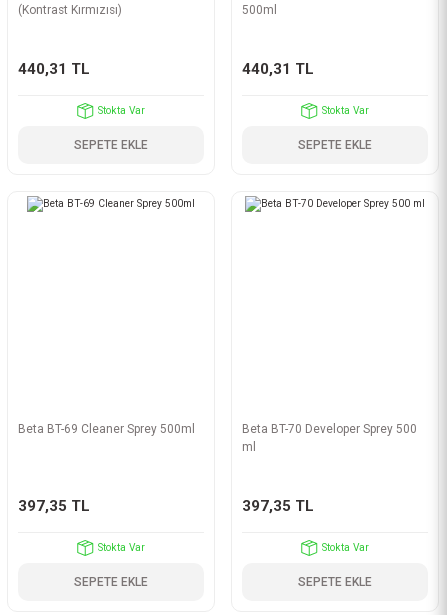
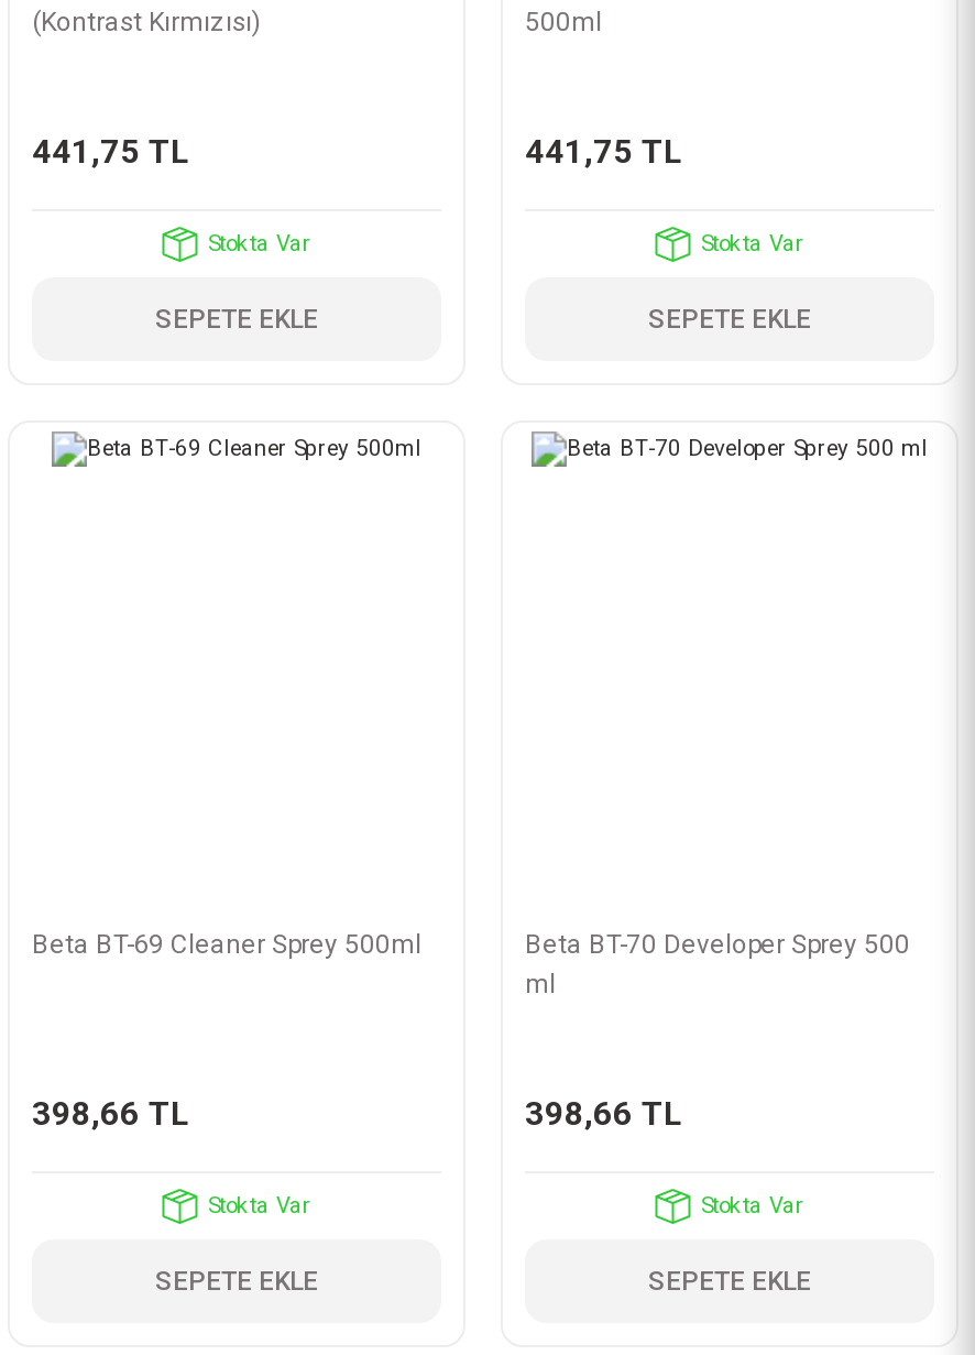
- 440,31 TL
+ 441,75 TL

- 440,31 TL
+ 441,75 TL

- 397,35 TL
+ 398,66 TL

- 397,35 TL
+ 398,66 TL
